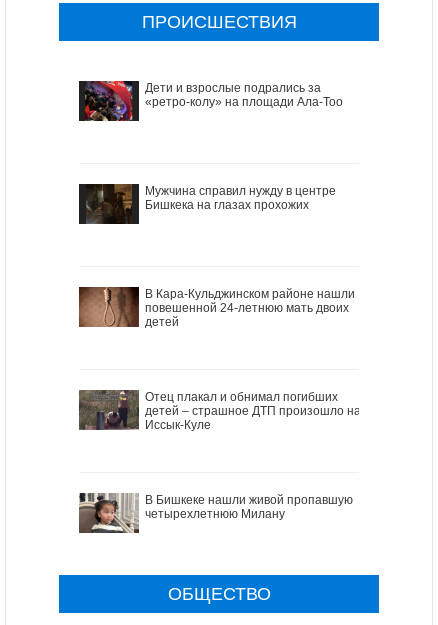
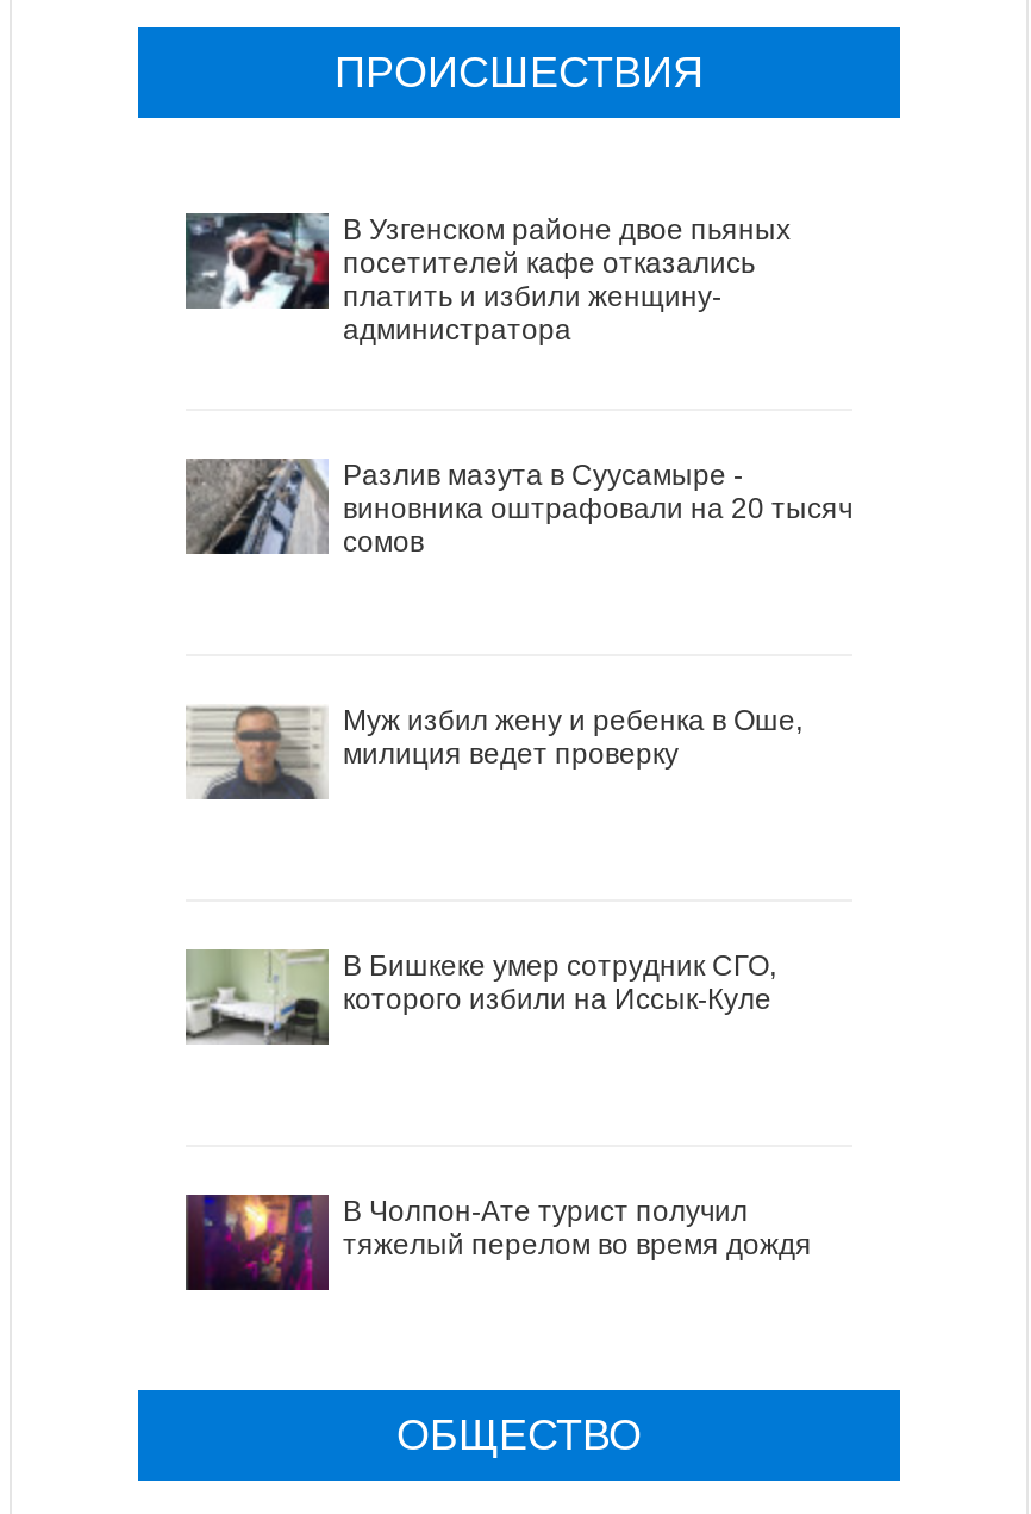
- [image]
- Дети и взрослые подрались за
- «ретро-колу» на площади Ала-Тоо
+ [image]
+ В Узгенском районе двое пьяных
+ посетителей кафе отказались
+ платить и избили женщину-
+ администратора

- [image]
- Мужчина справил нужду в центре
- Бишкека на глазах прохожих
+ [image]
+ Разлив мазута в Суусамыре -
+ виновника оштрафовали на 20 тысяч
+ сомов

- [image]
- В Кара-Кульджинском районе нашли
- повешенной 24-летнюю мать двоих
- детей
+ [image]
+ Муж избил жену и ребенка в Оше,
+ милиция ведет проверку

- [image]
- Отец плакал и обнимал погибших
- детей – страшное ДТП произошло на
- Иссык-Куле
+ [image]
+ В Бишкеке умер сотрудник СГО,
+ которого избили на Иссык-Куле

- [image]
- В Бишкеке нашли живой пропавшую
- четырехлетнюю Милану
+ [image]
+ В Чолпон-Ате турист получил
+ тяжелый перелом во время дождя
